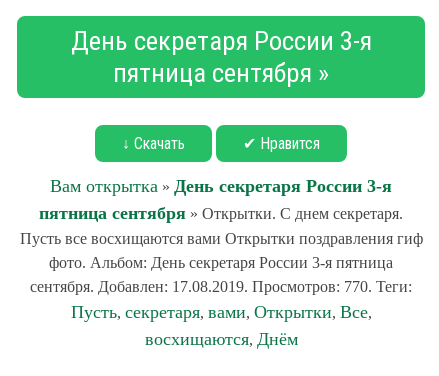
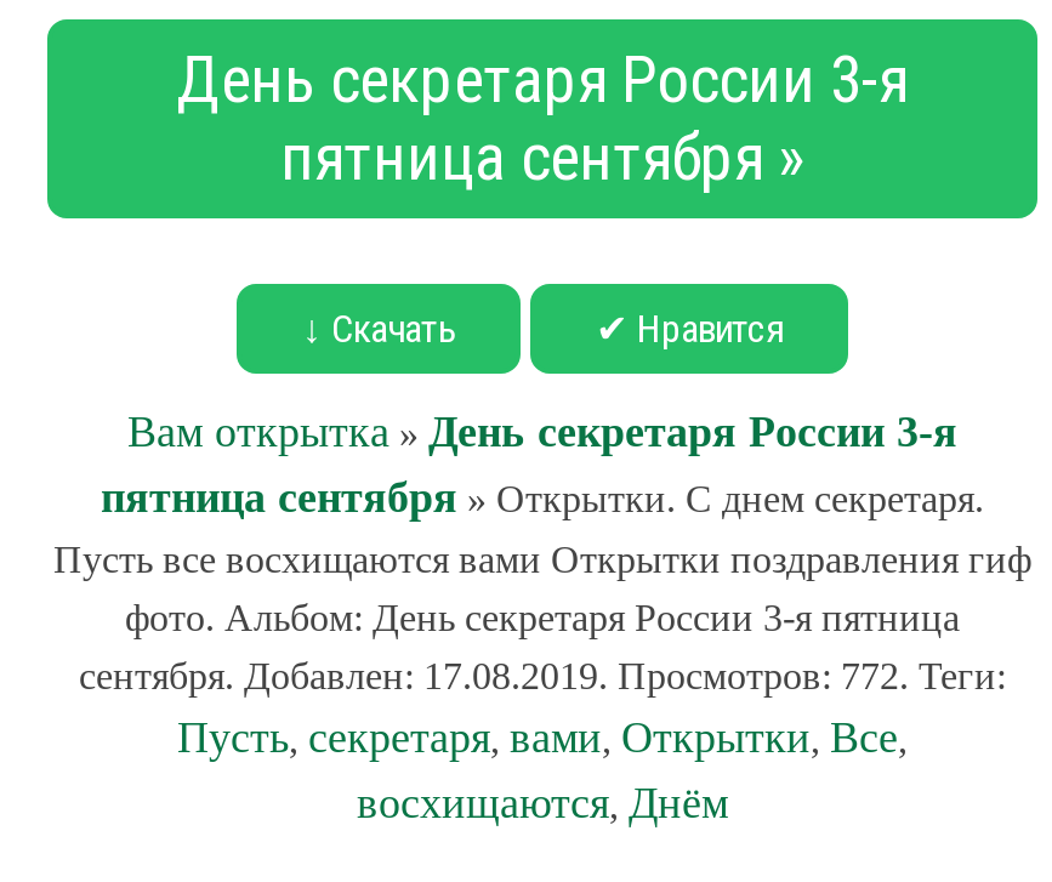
- сентября. Добавлен: 17.08.2019. Просмотров: 770. Теги:
+ сентября. Добавлен: 17.08.2019. Просмотров: 772. Теги:
